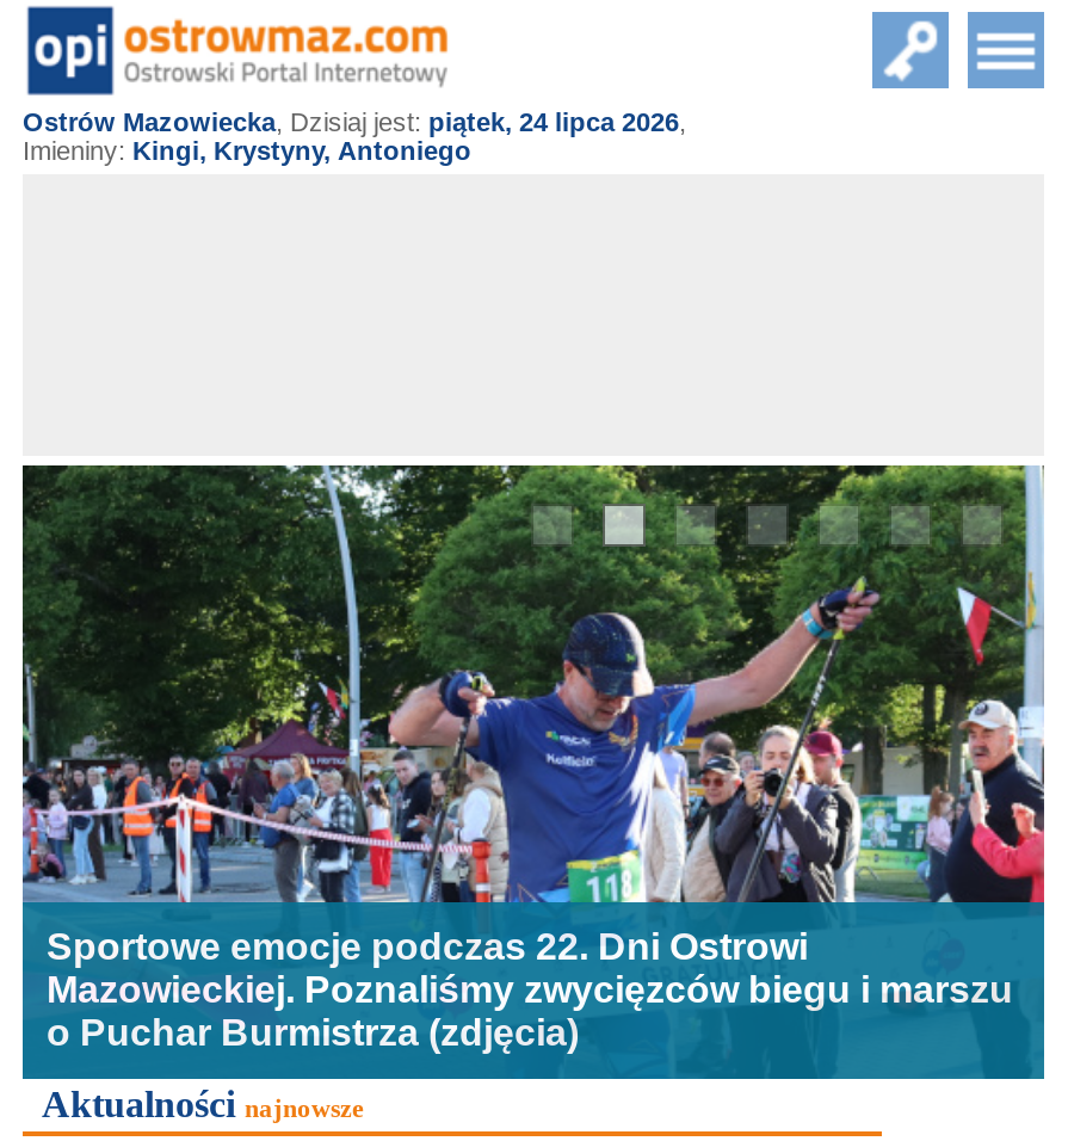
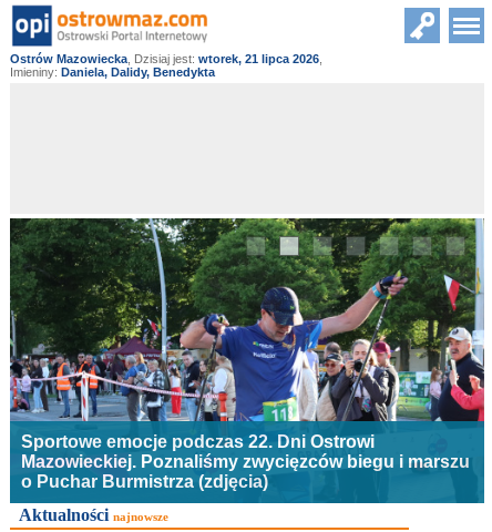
- Ostrów Mazowiecka, Dzisiaj jest: piątek, 24 lipca 2026,
+ Ostrów Mazowiecka, Dzisiaj jest: wtorek, 21 lipca 2026,

- Imieniny: Kingi, Krystyny, Antoniego
+ Imieniny: Daniela, Dalidy, Benedykta
